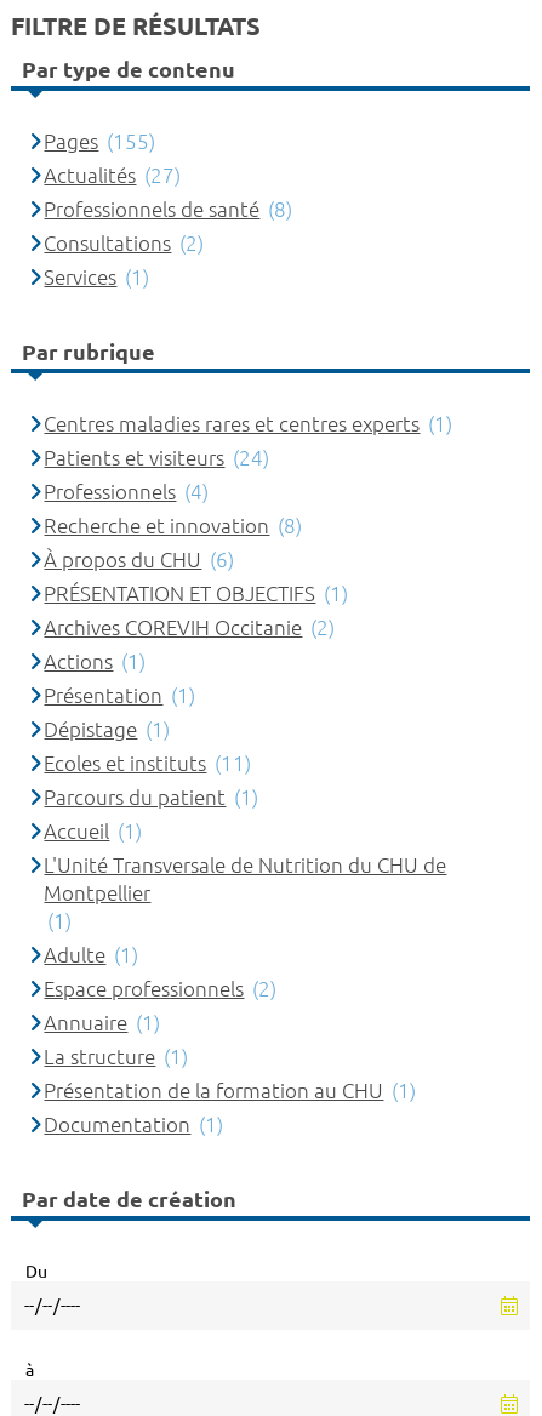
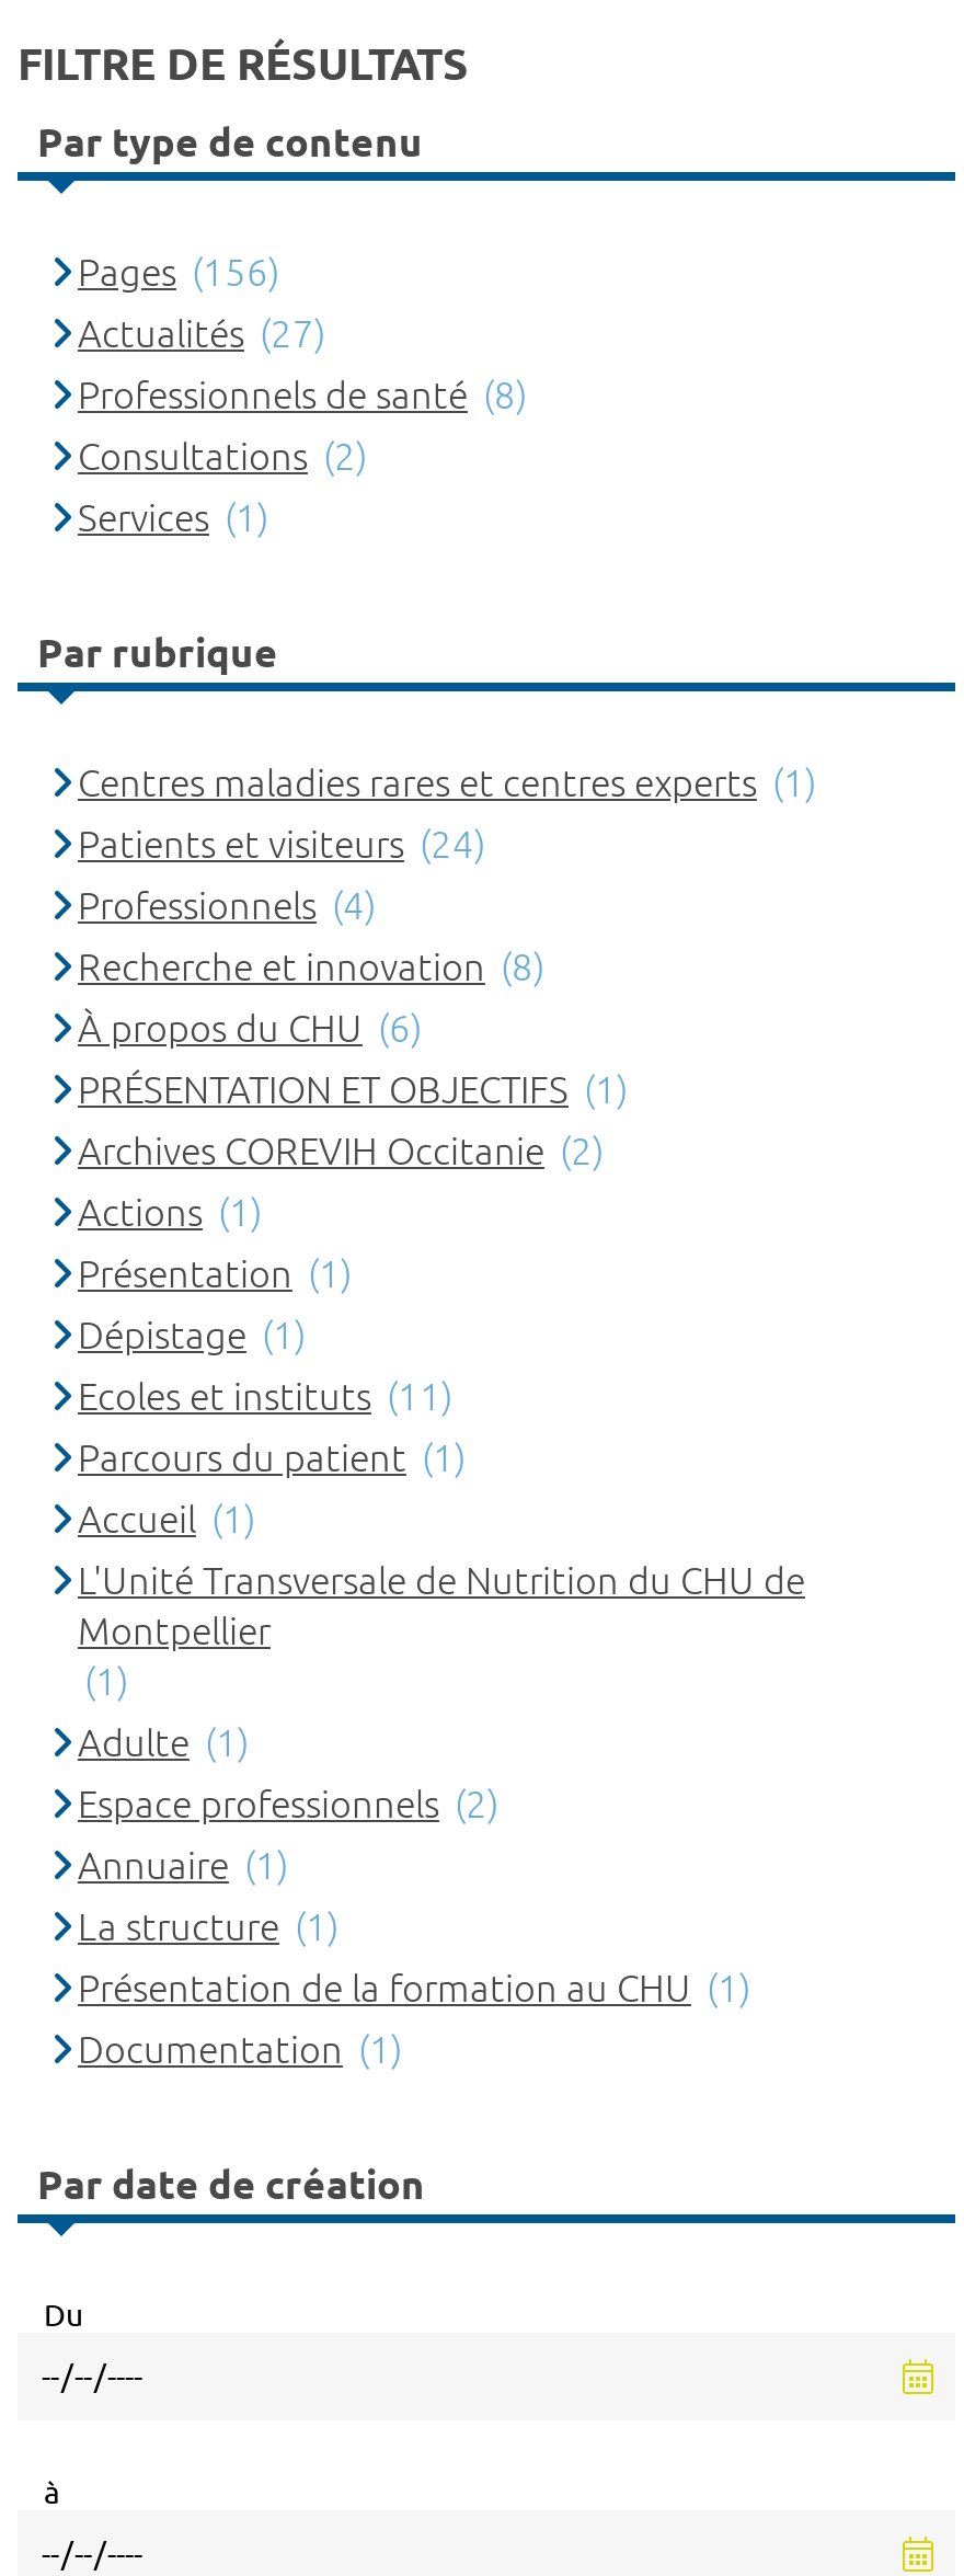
- Pages (155)
+ Pages (156)
